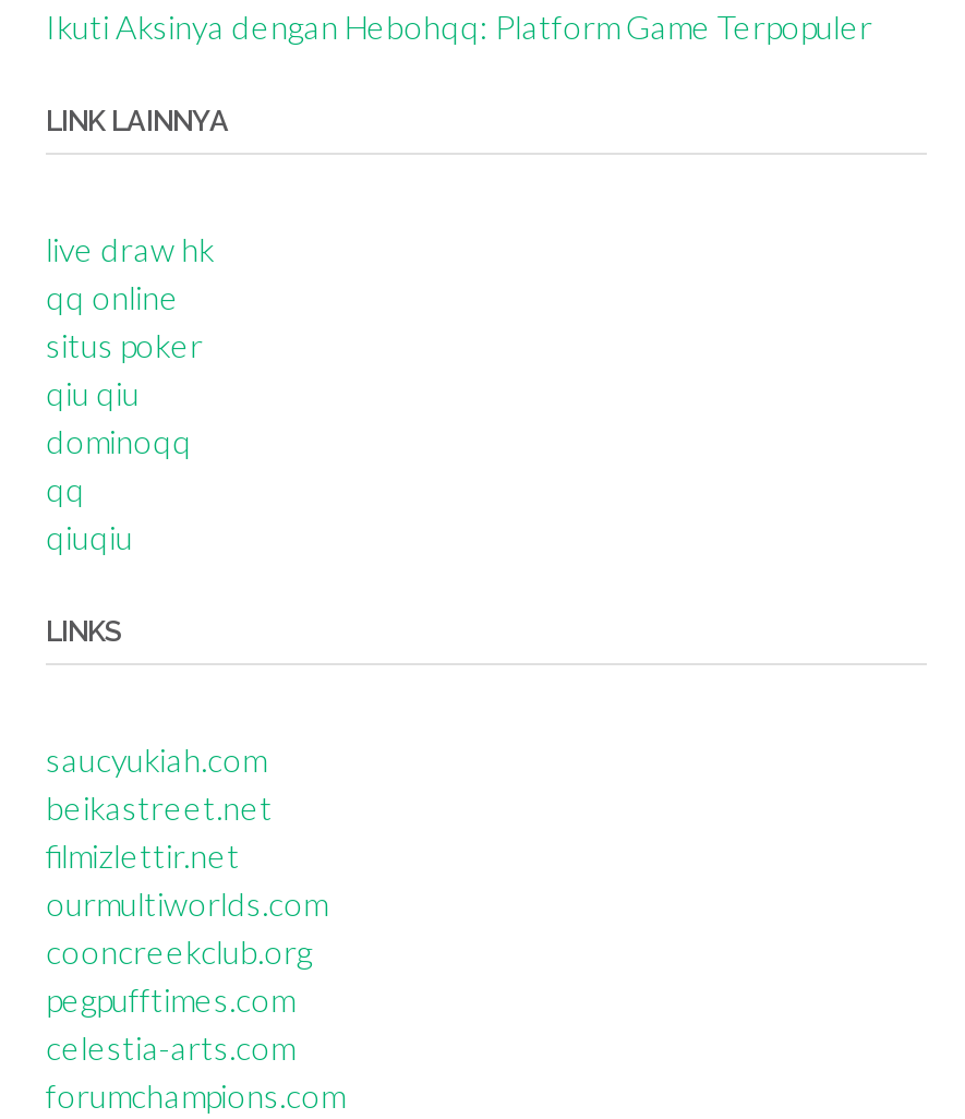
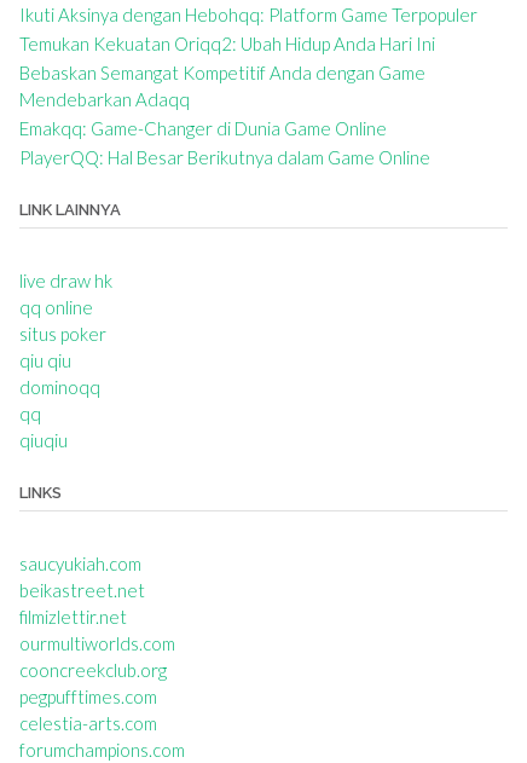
+ Temukan Kekuatan Oriqq2: Ubah Hidup Anda Hari Ini
+ Bebaskan Semangat Kompetitif Anda dengan Game
+ Mendebarkan Adaqq
+ Emakqq: Game-Changer di Dunia Game Online
+ PlayerQQ: Hal Besar Berikutnya dalam Game Online
